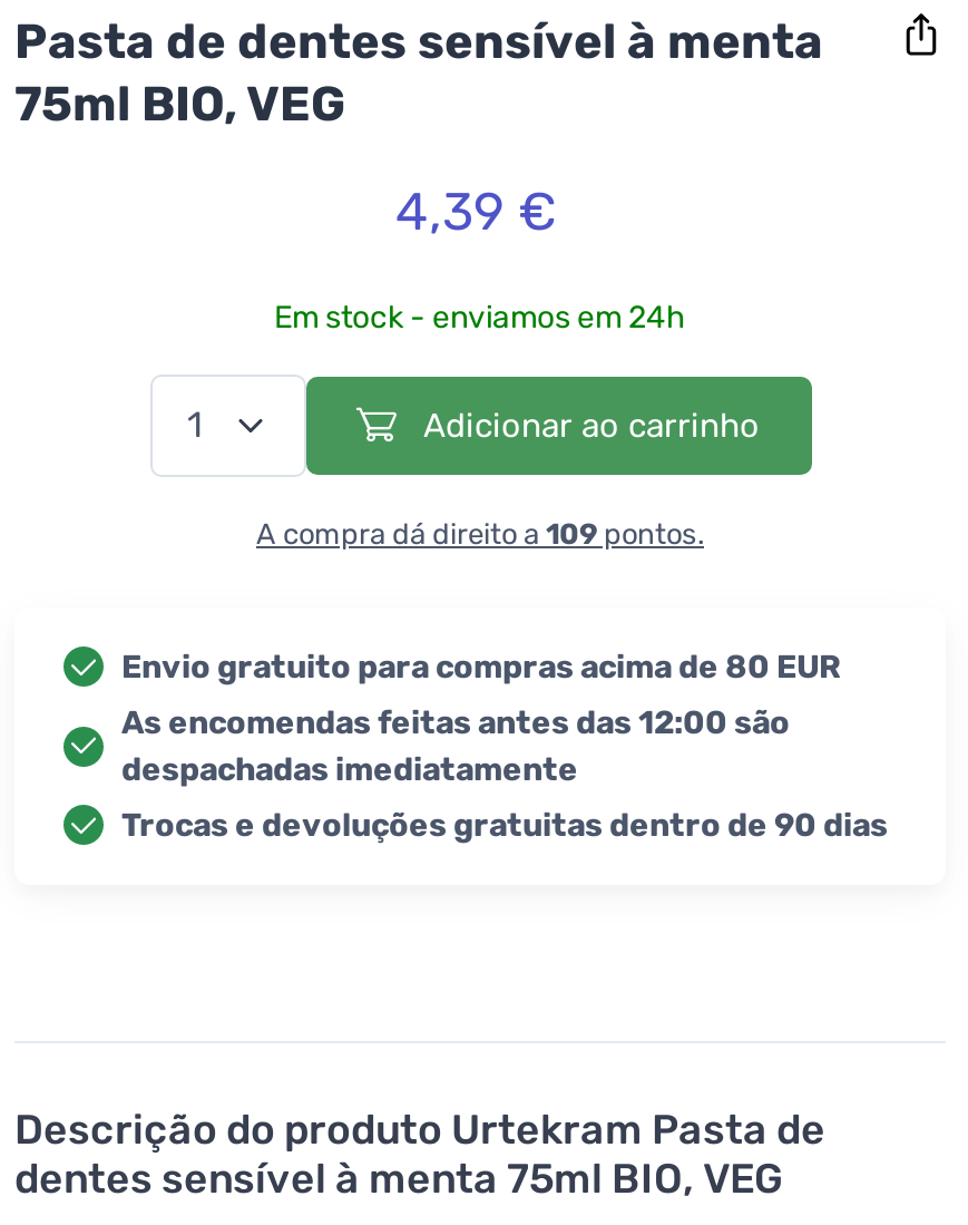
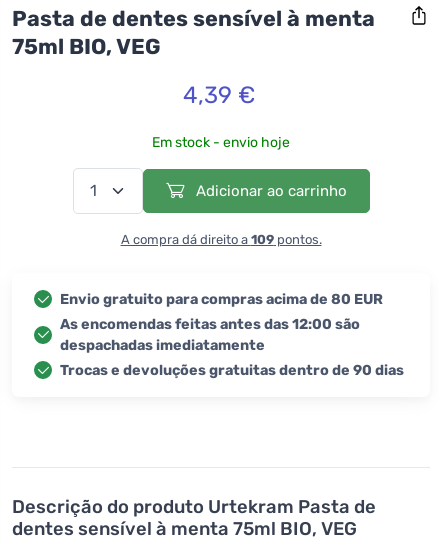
- Em stock - enviamos em 24h
+ Em stock - envio hoje
